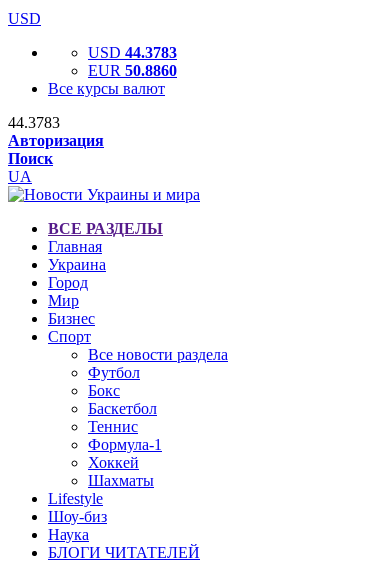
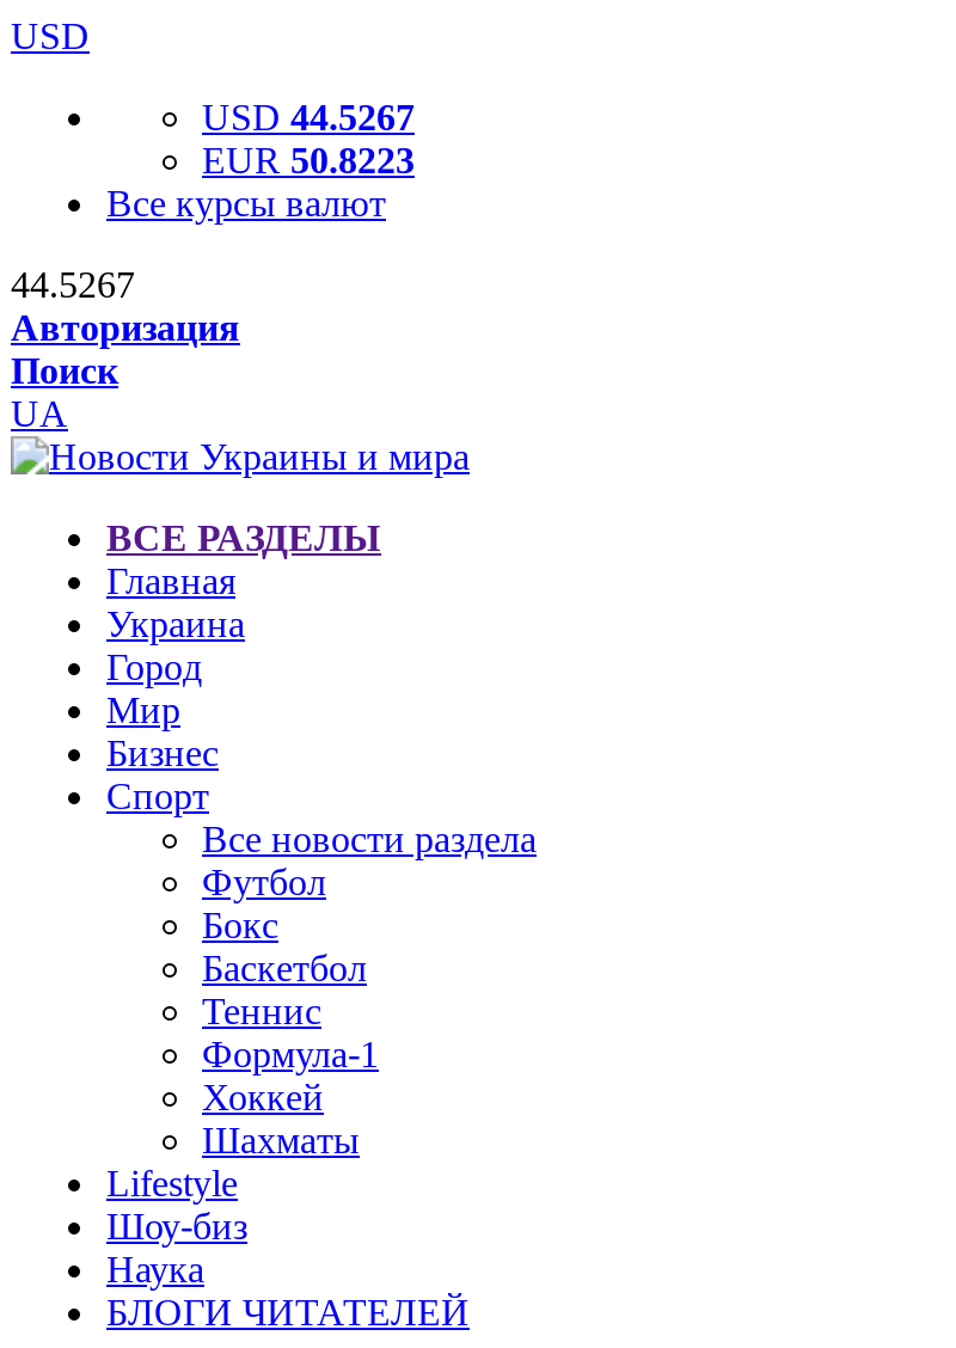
- USD 44.3783
+ USD 44.5267

- EUR 50.8860
+ EUR 50.8223

- 44.3783
+ 44.5267
